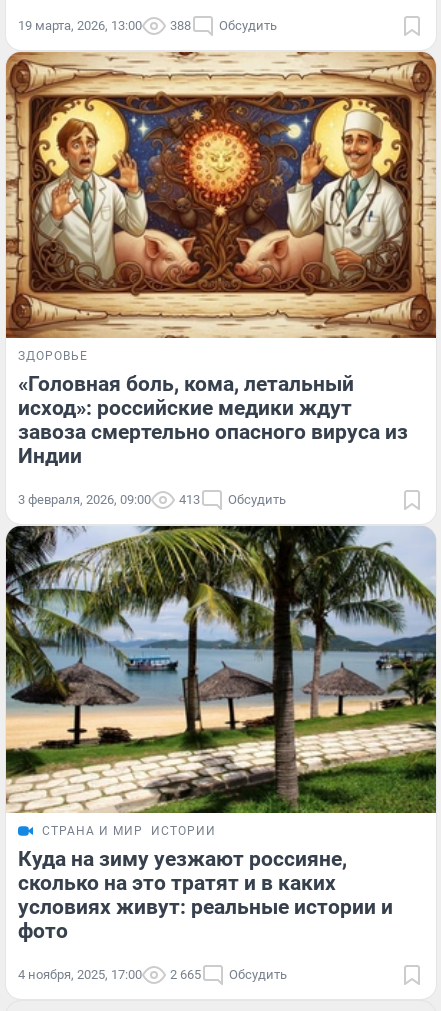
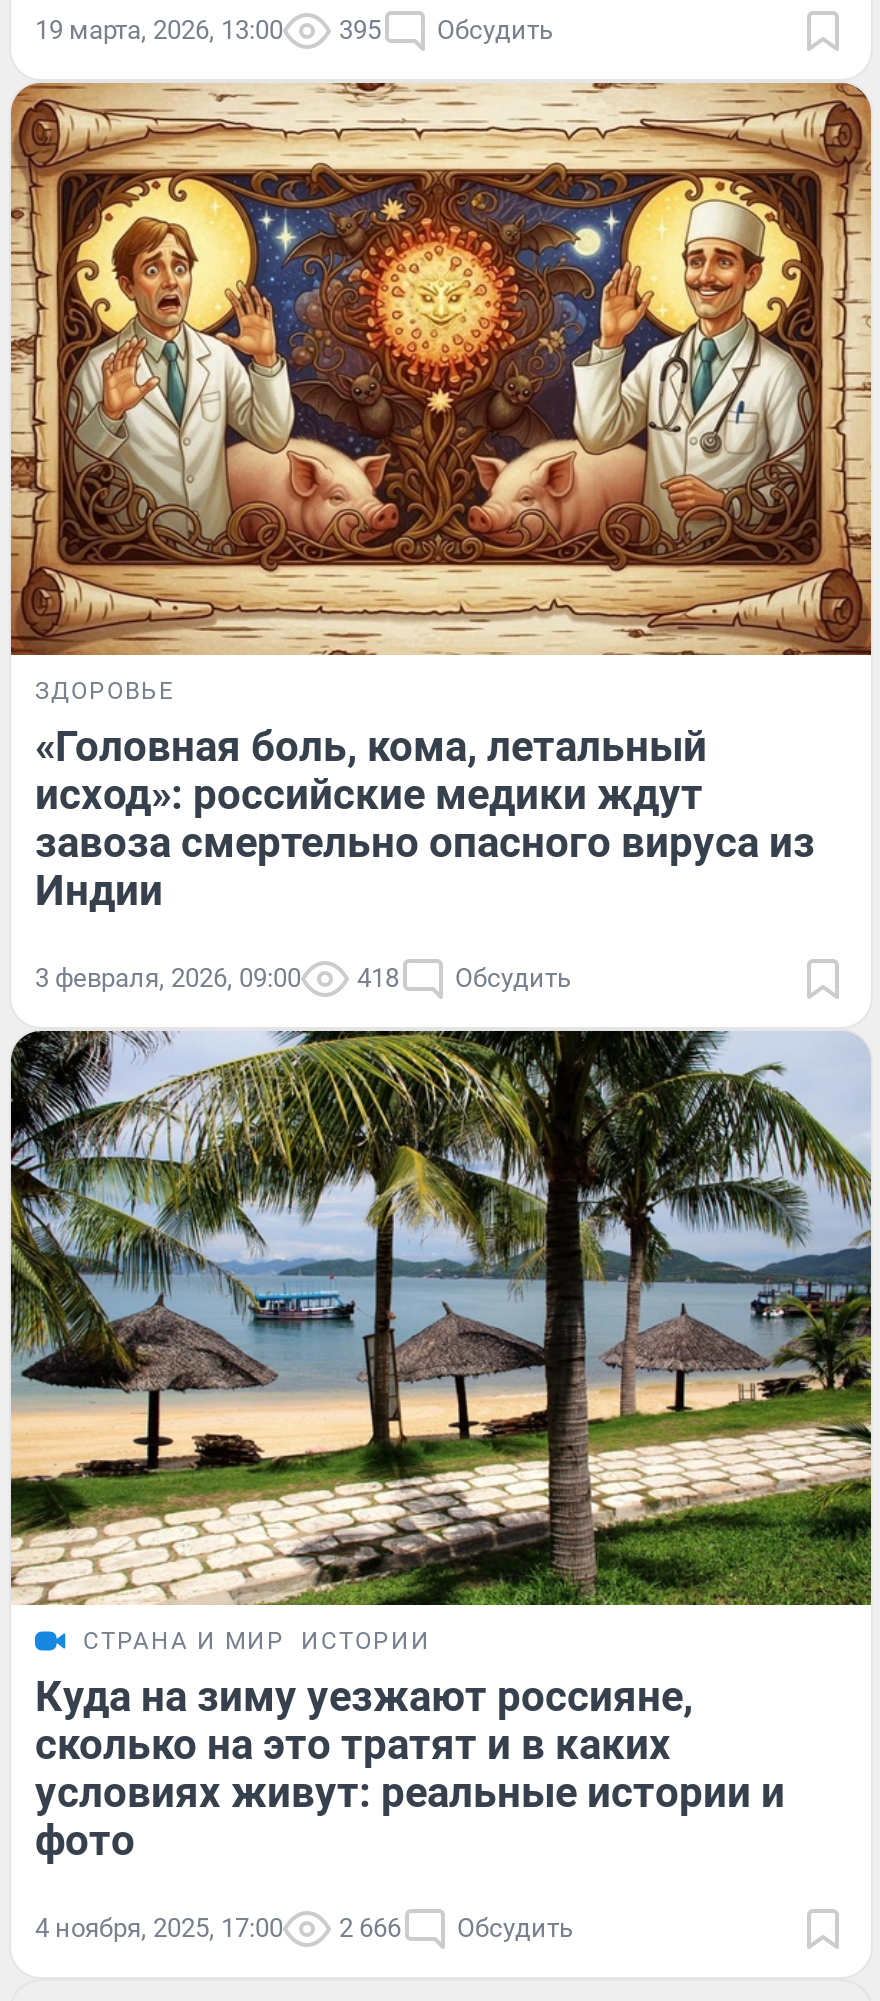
- 19 марта, 2026, 13:00 388 Обсудить
+ 19 марта, 2026, 13:00 395 Обсудить

- 3 февраля, 2026, 09:00 413 Обсудить
+ 3 февраля, 2026, 09:00 418 Обсудить

- 4 ноября, 2025, 17:00 2 665 Обсудить
+ 4 ноября, 2025, 17:00 2 666 Обсудить
